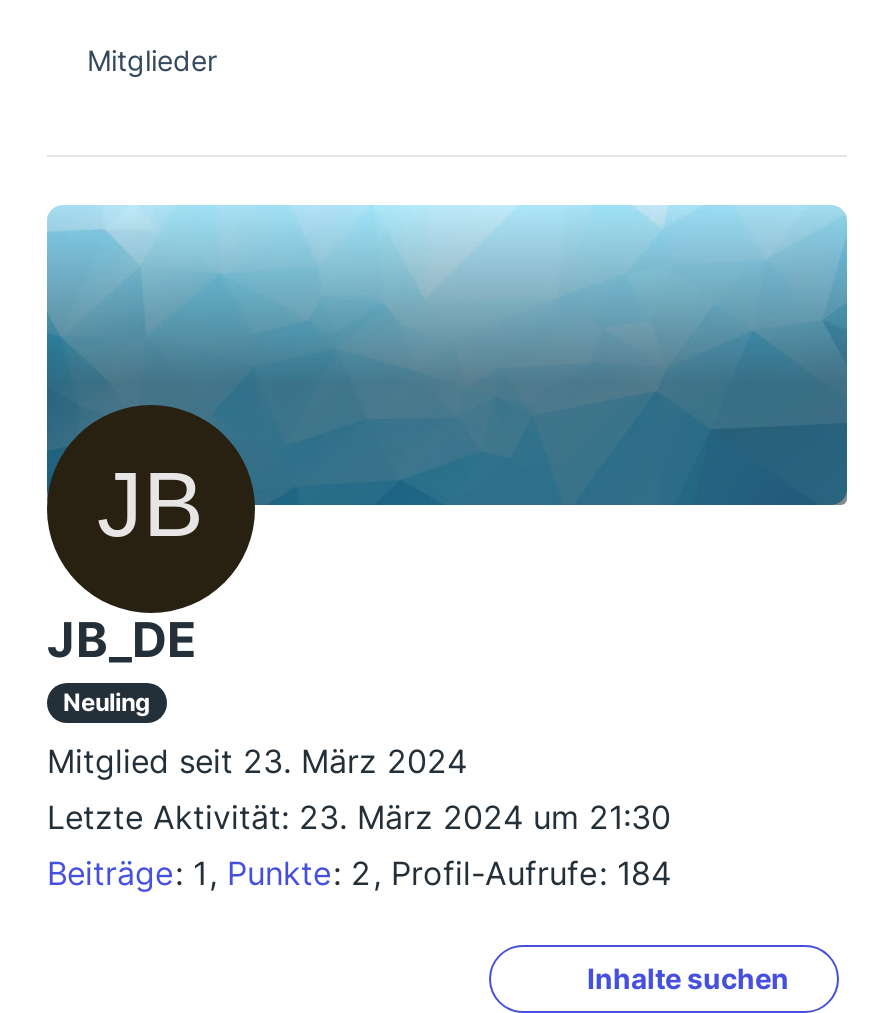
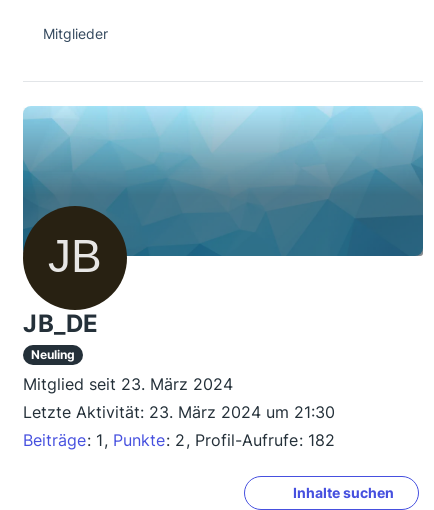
- Beiträge 1 Punkte 2 Profil-Aufrufe 184
+ Beiträge 1 Punkte 2 Profil-Aufrufe 182
